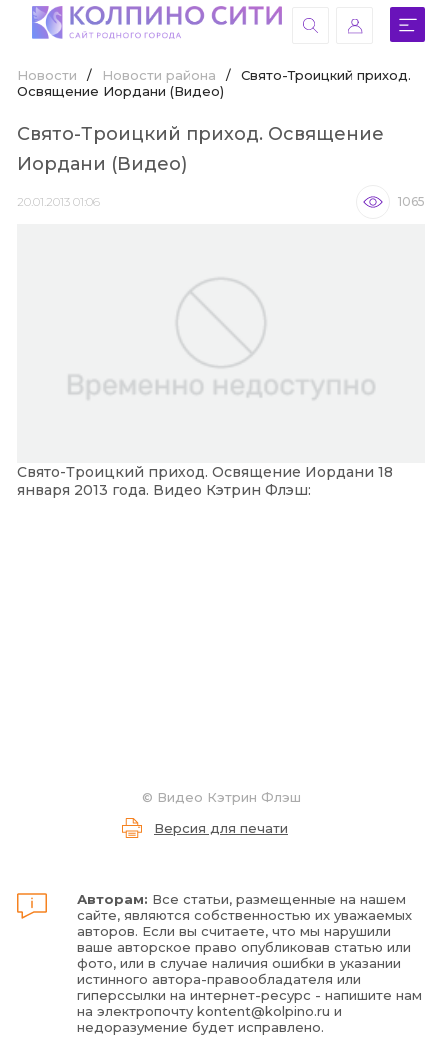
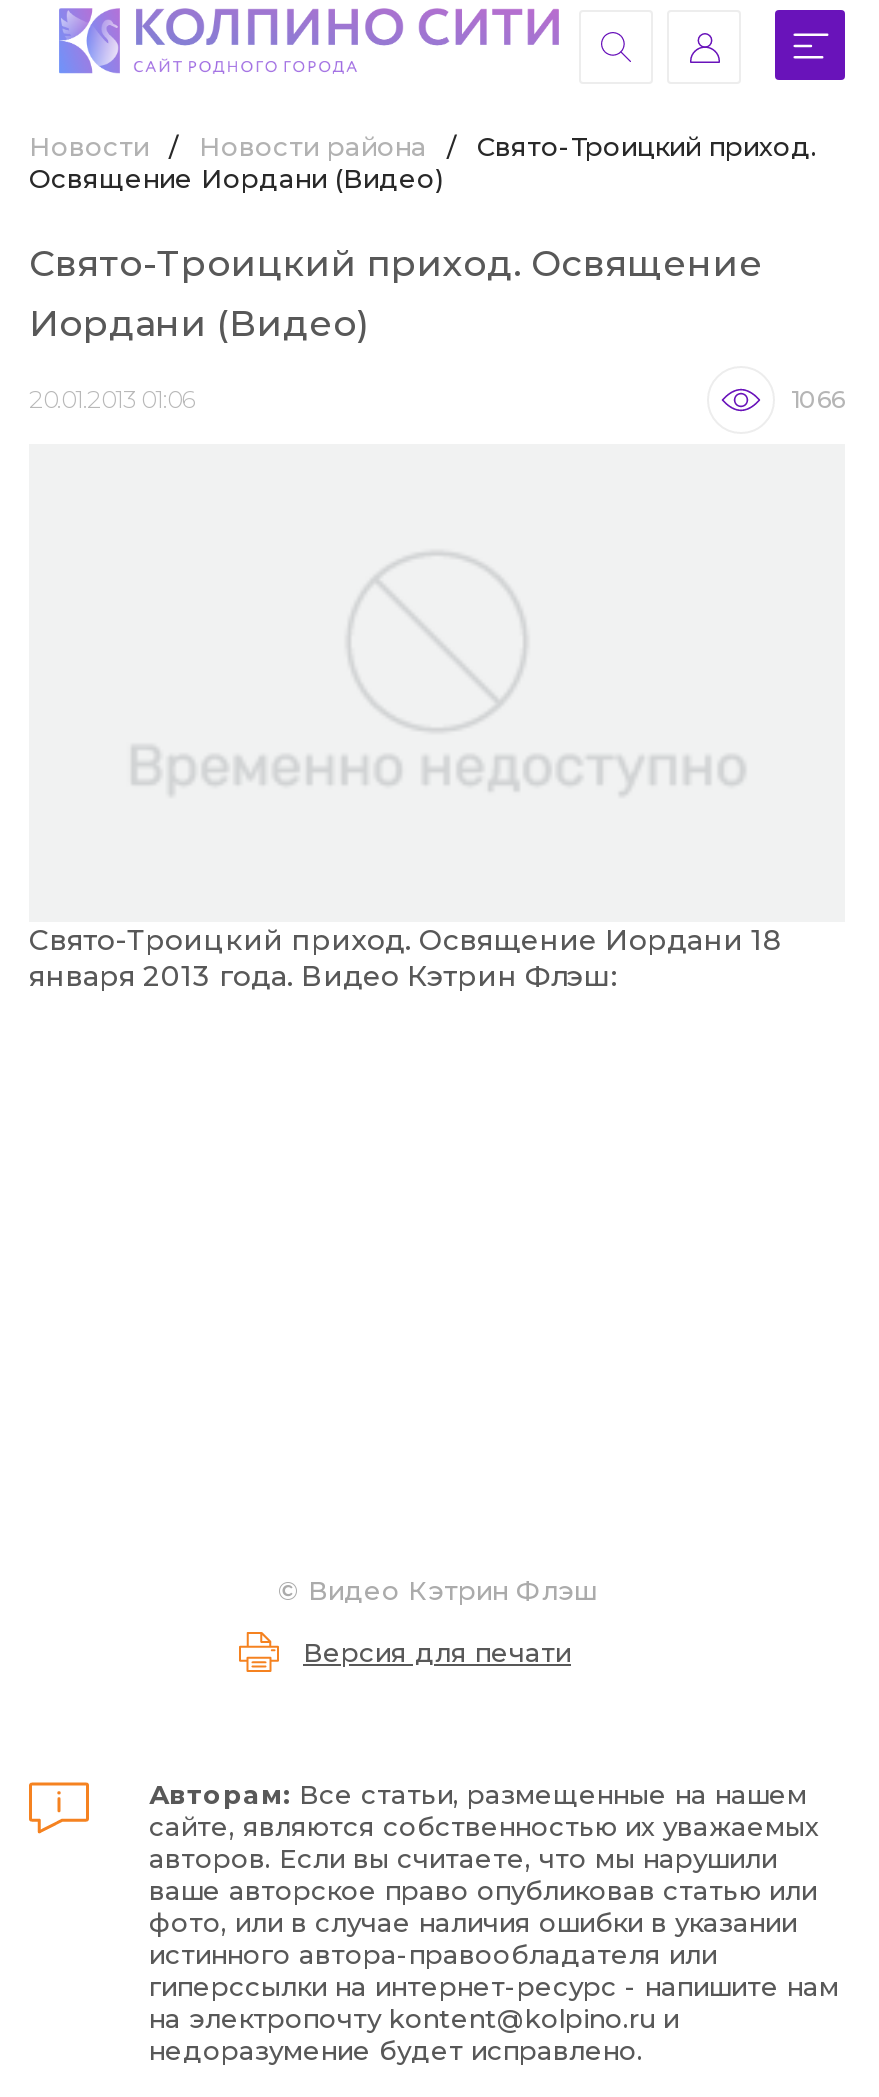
- 1065
+ 1066
